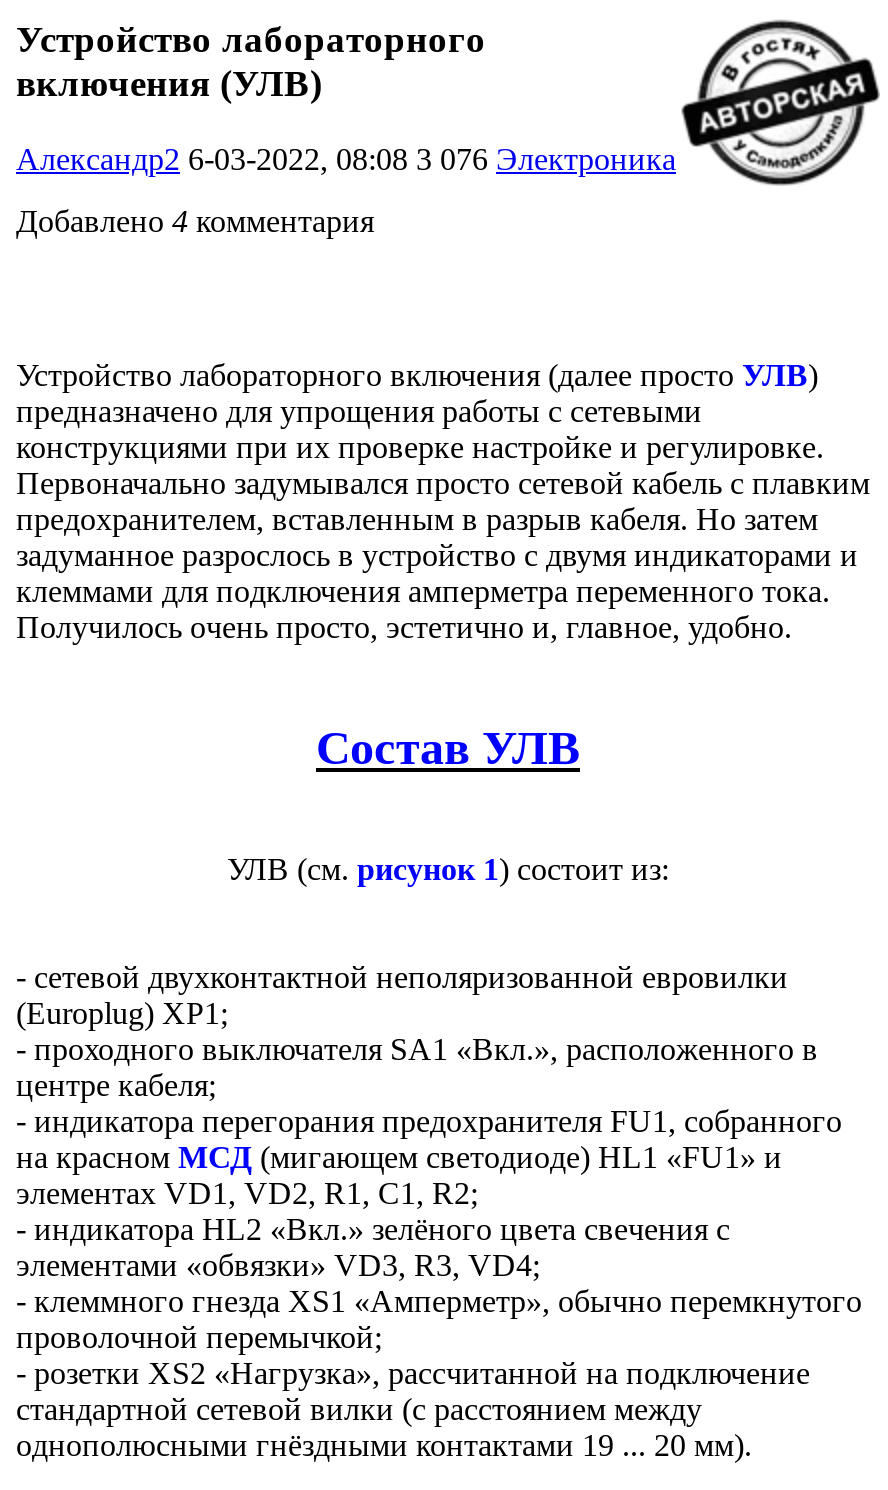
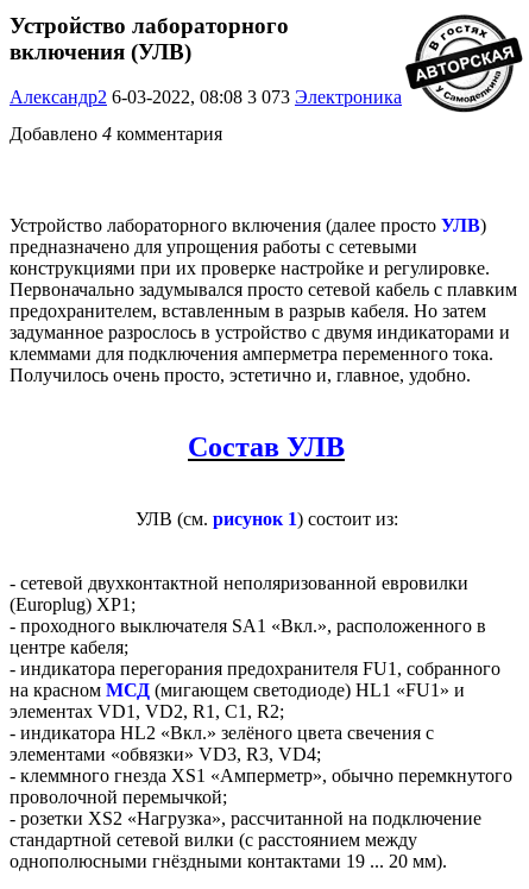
- Александр2 6-03-2022, 08:08 3 076 Электроника
+ Александр2 6-03-2022, 08:08 3 073 Электроника
